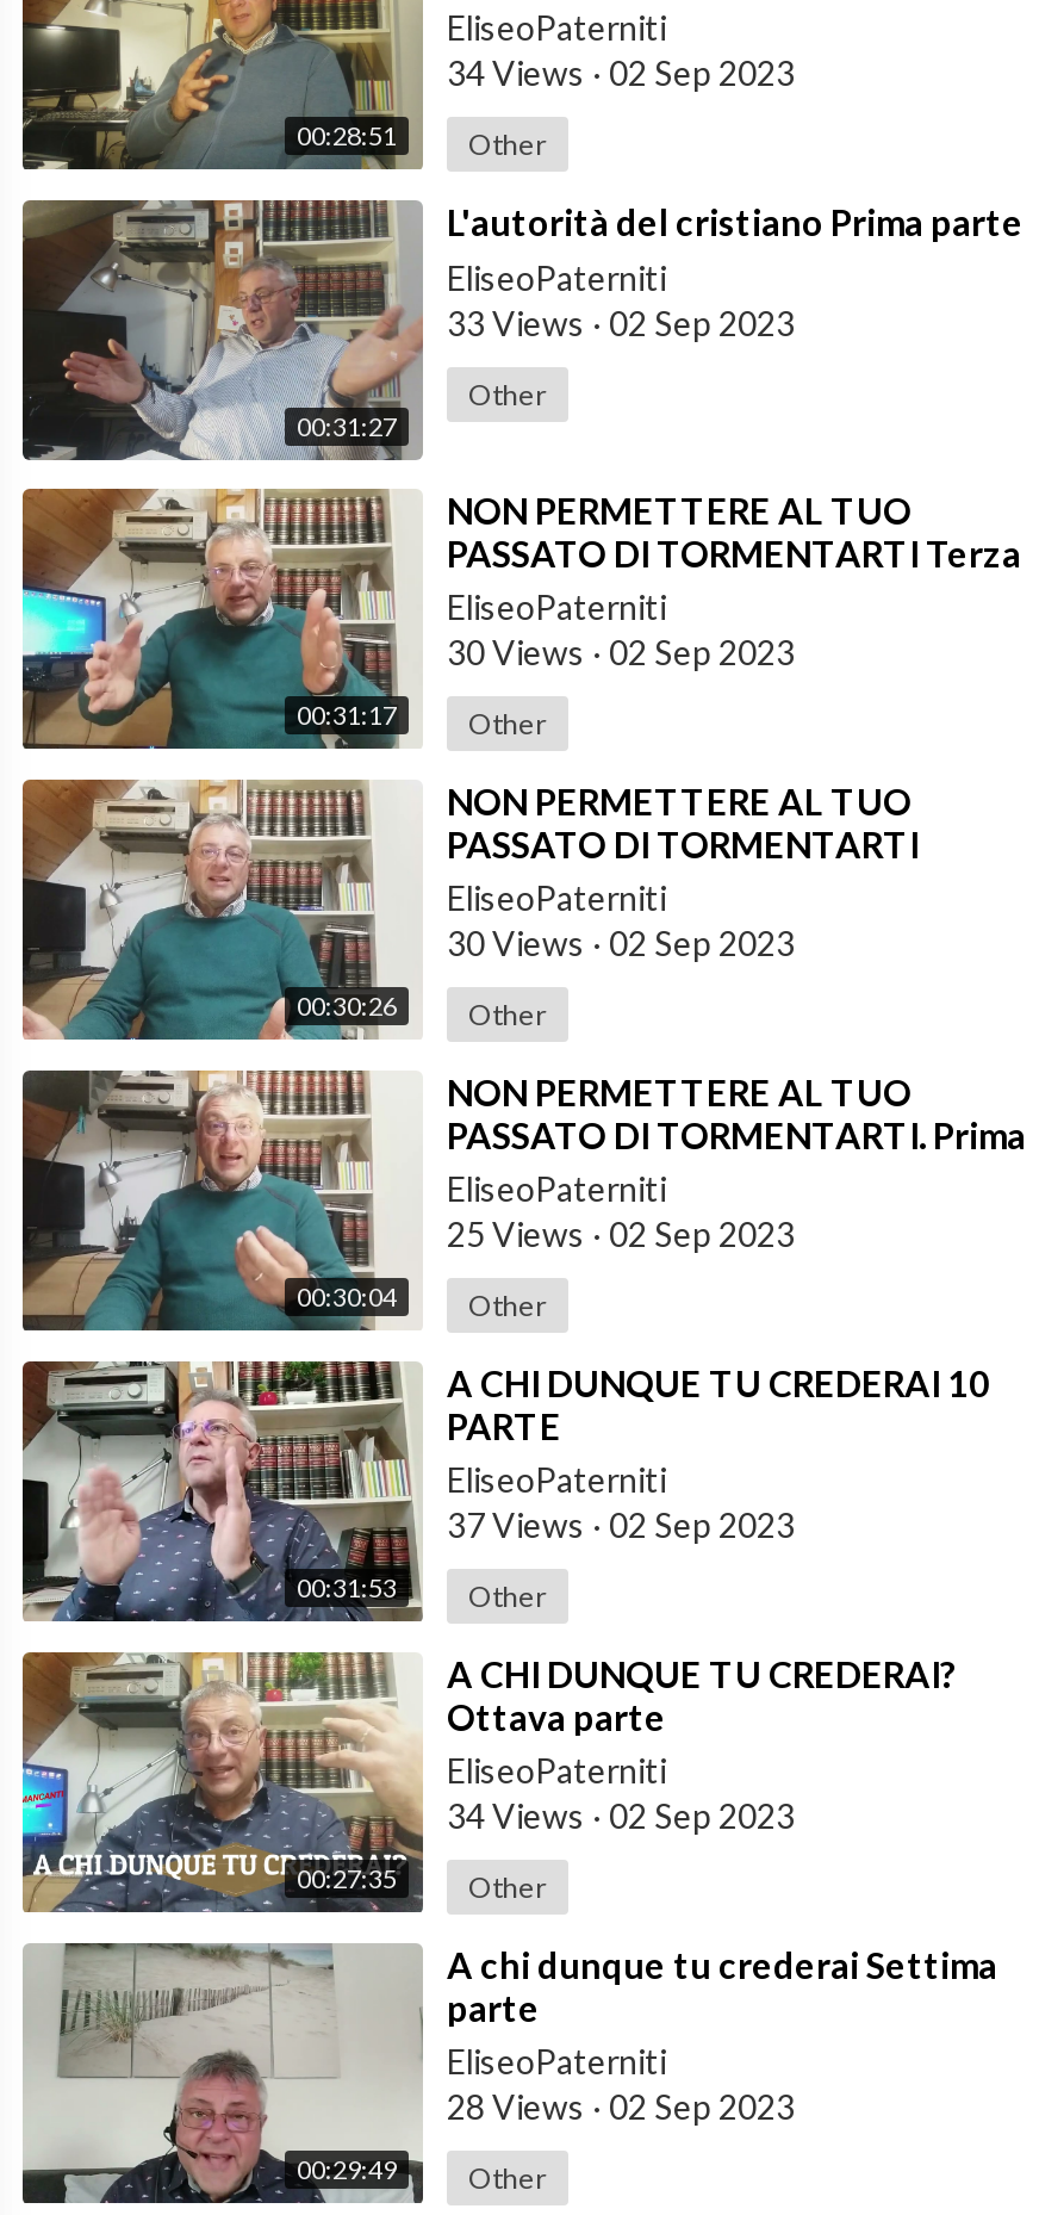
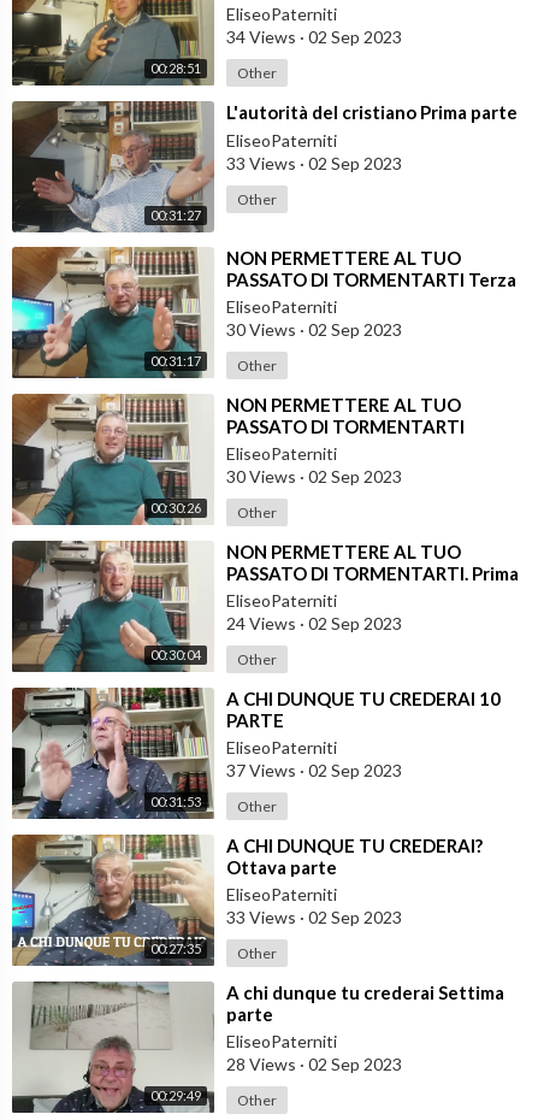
- 25 Views · 02 Sep 2023
+ 24 Views · 02 Sep 2023

- 34 Views · 02 Sep 2023
+ 33 Views · 02 Sep 2023
